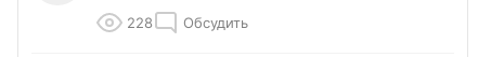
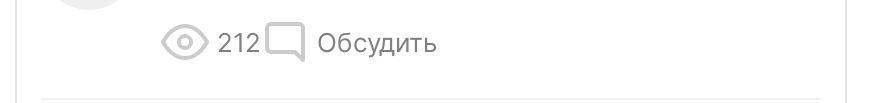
- 228 Обсудить
+ 212 Обсудить
